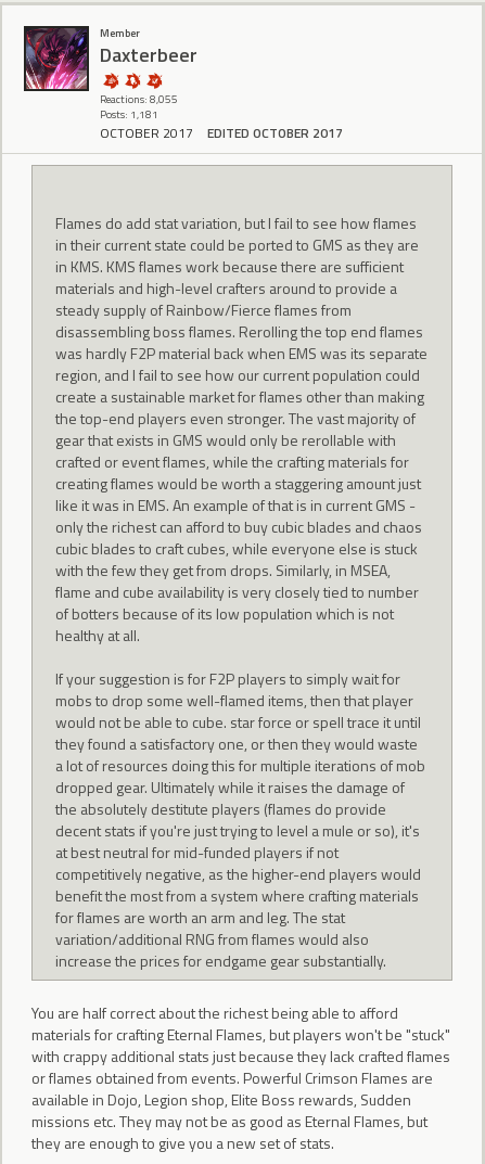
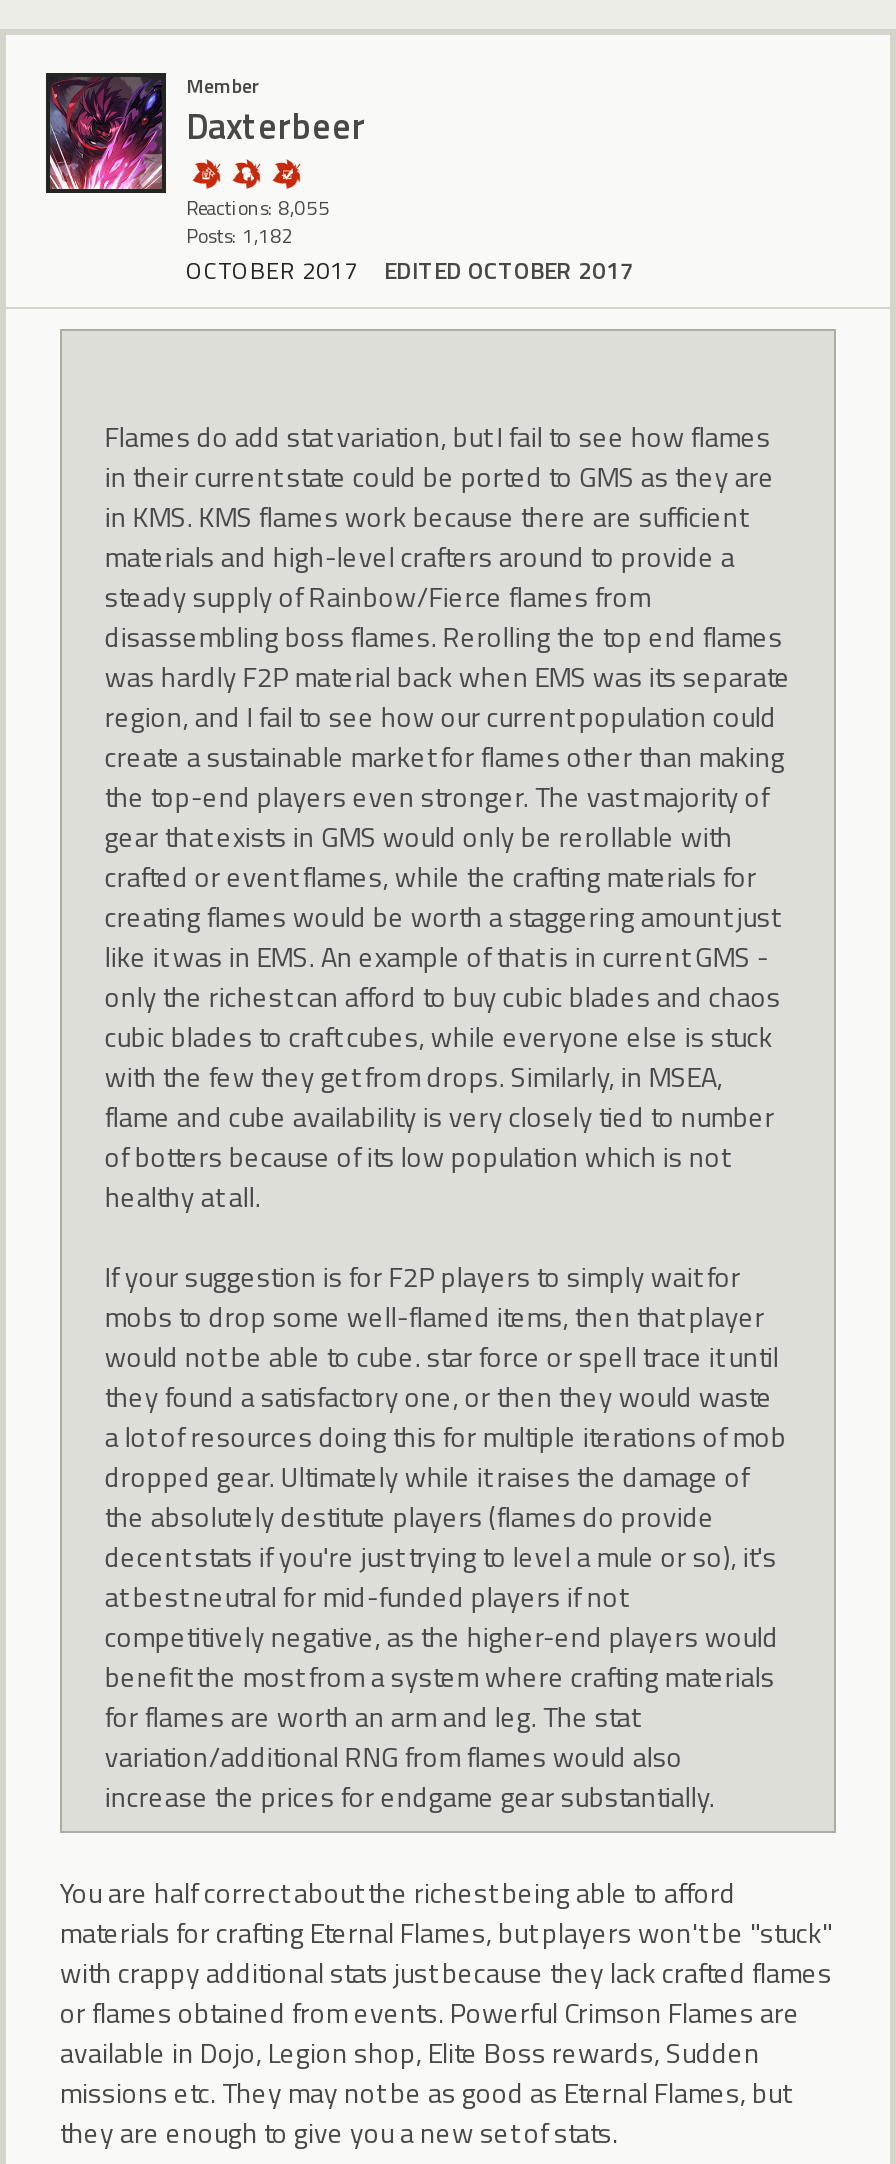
- Posts: 1,181
+ Posts: 1,182
